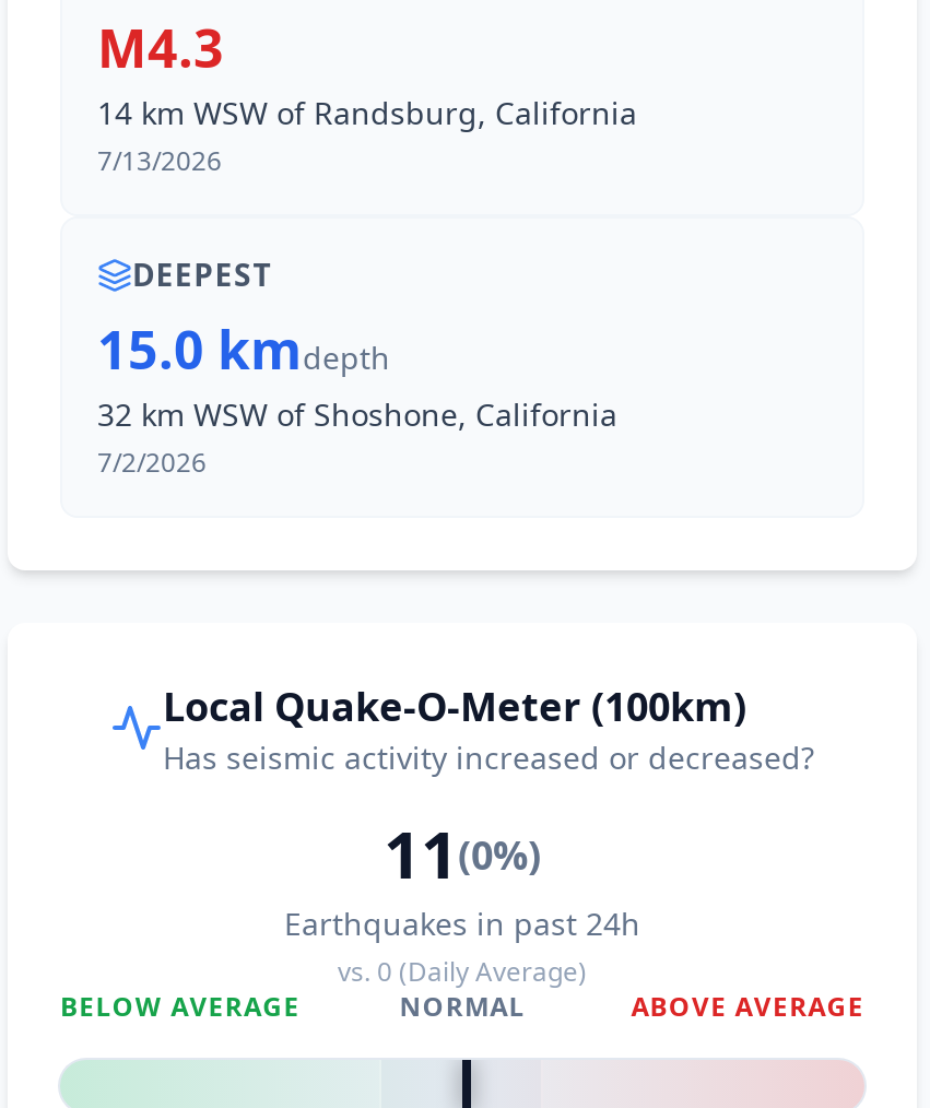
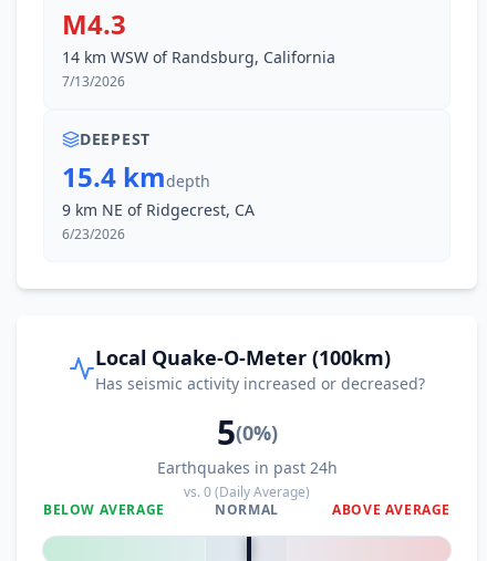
- 15.0 kmdepth
+ 15.4 kmdepth

- 32 km WSW of Shoshone, California
+ 9 km NE of Ridgecrest, CA

- 7/2/2026
+ 6/23/2026

- 11(0%)
+ 5(0%)
